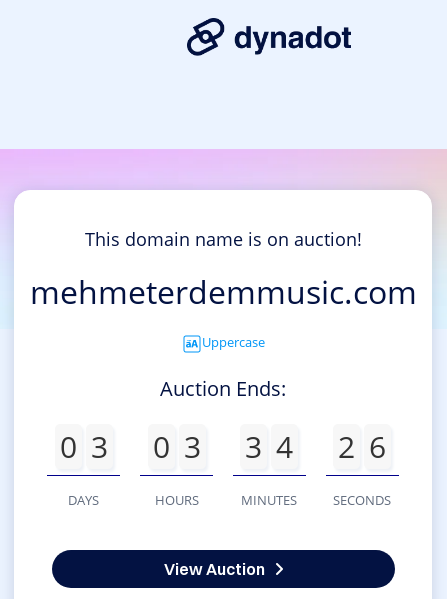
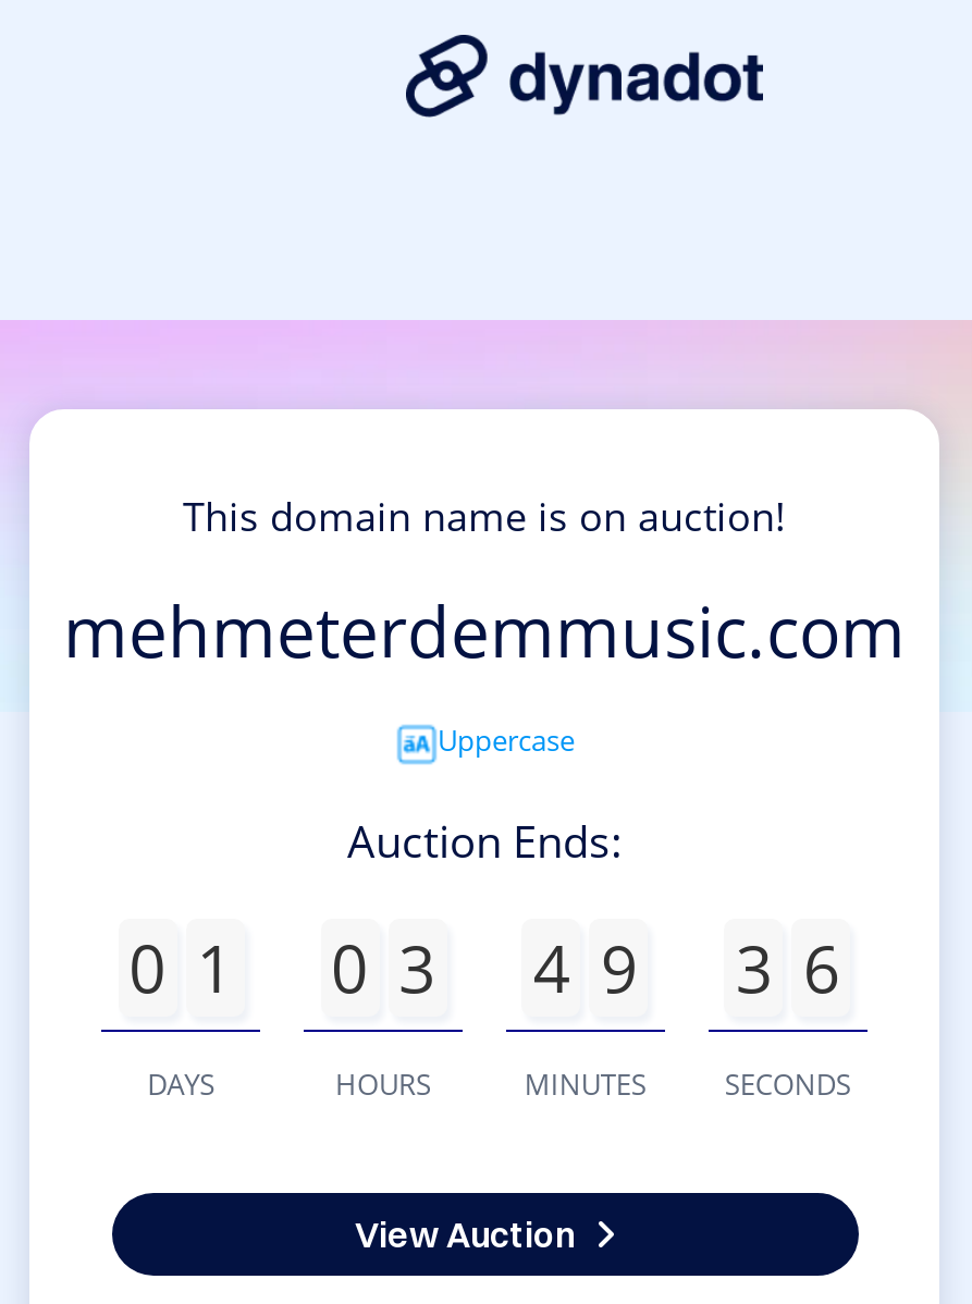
- 0 3
+ 0 1

- 3 4
+ 4 9

- 2 6
+ 3 6
